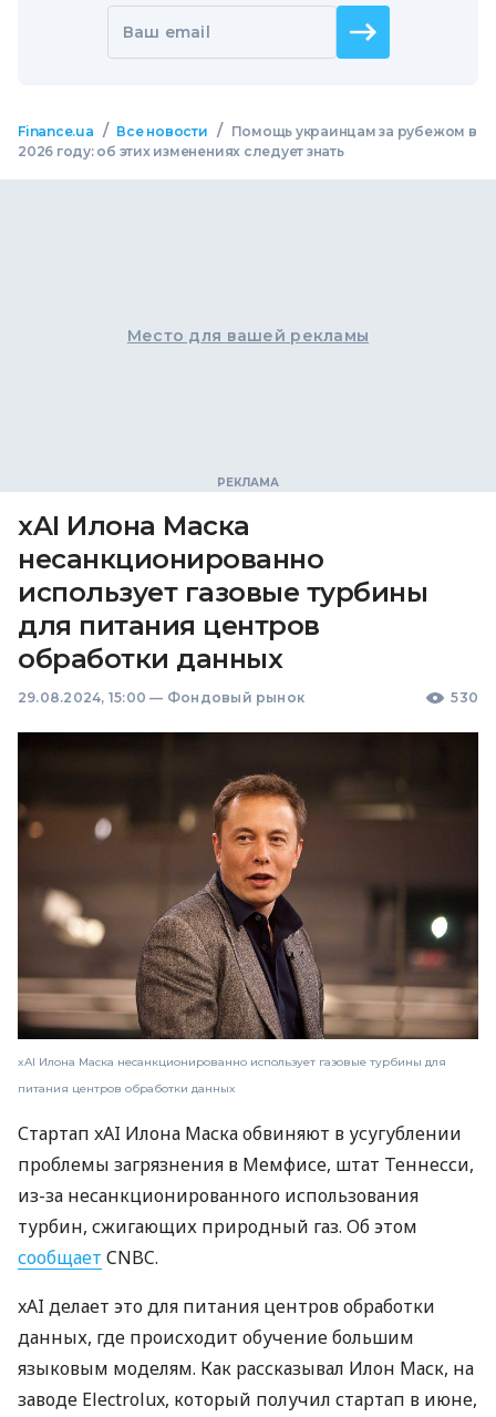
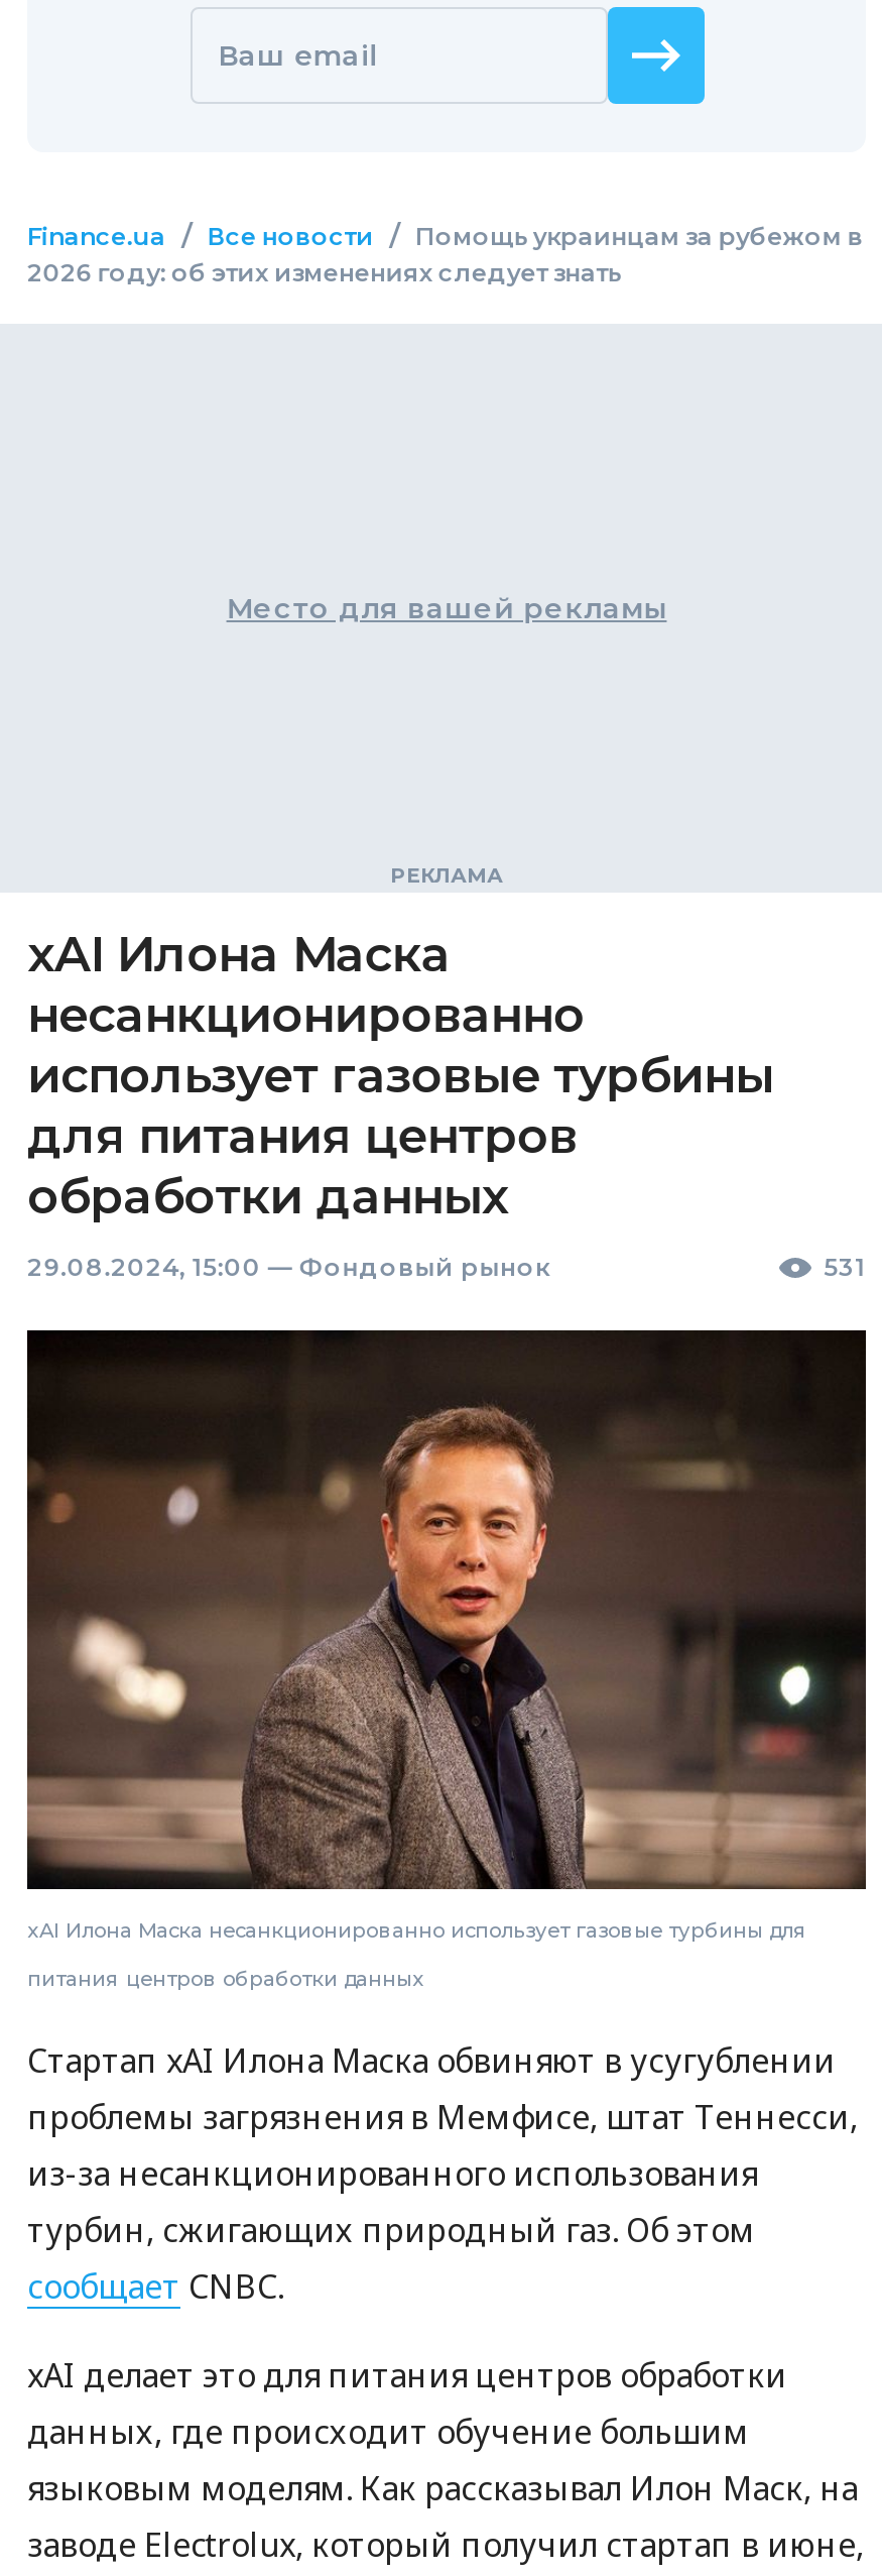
- 530
+ 531
